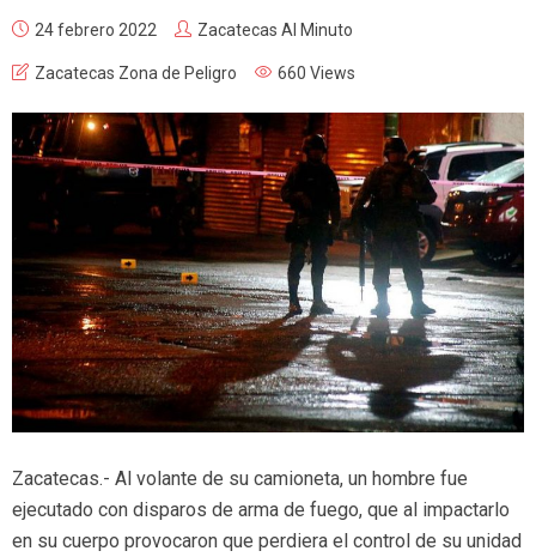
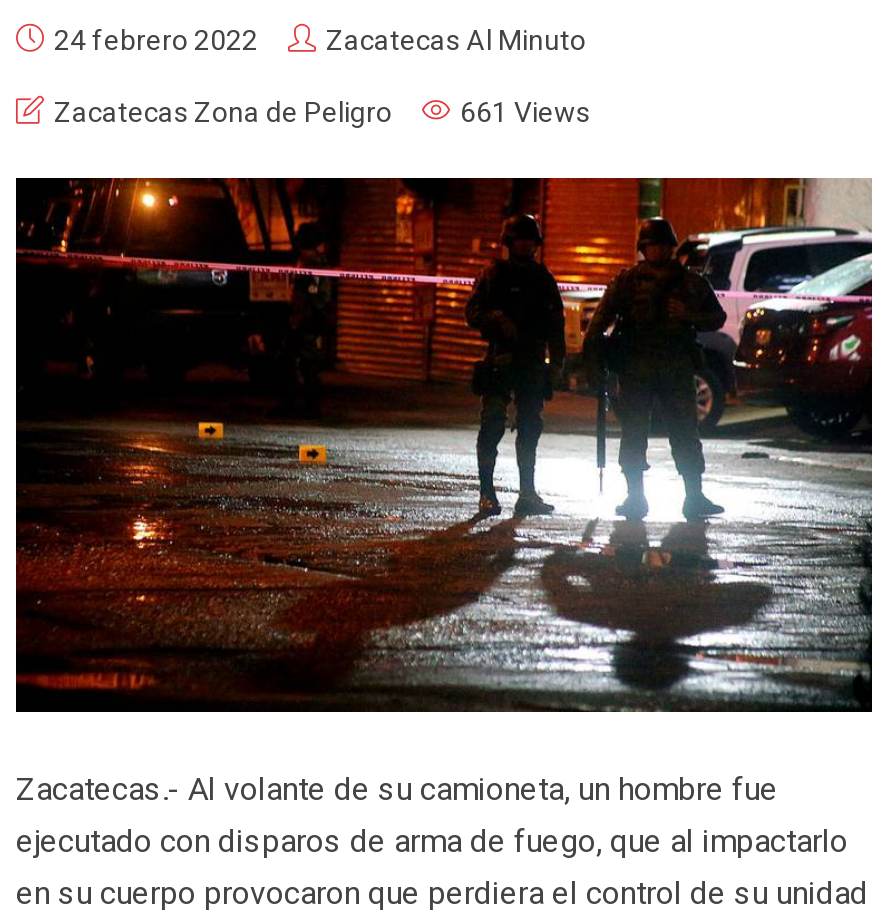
- 660 Views
+ 661 Views
